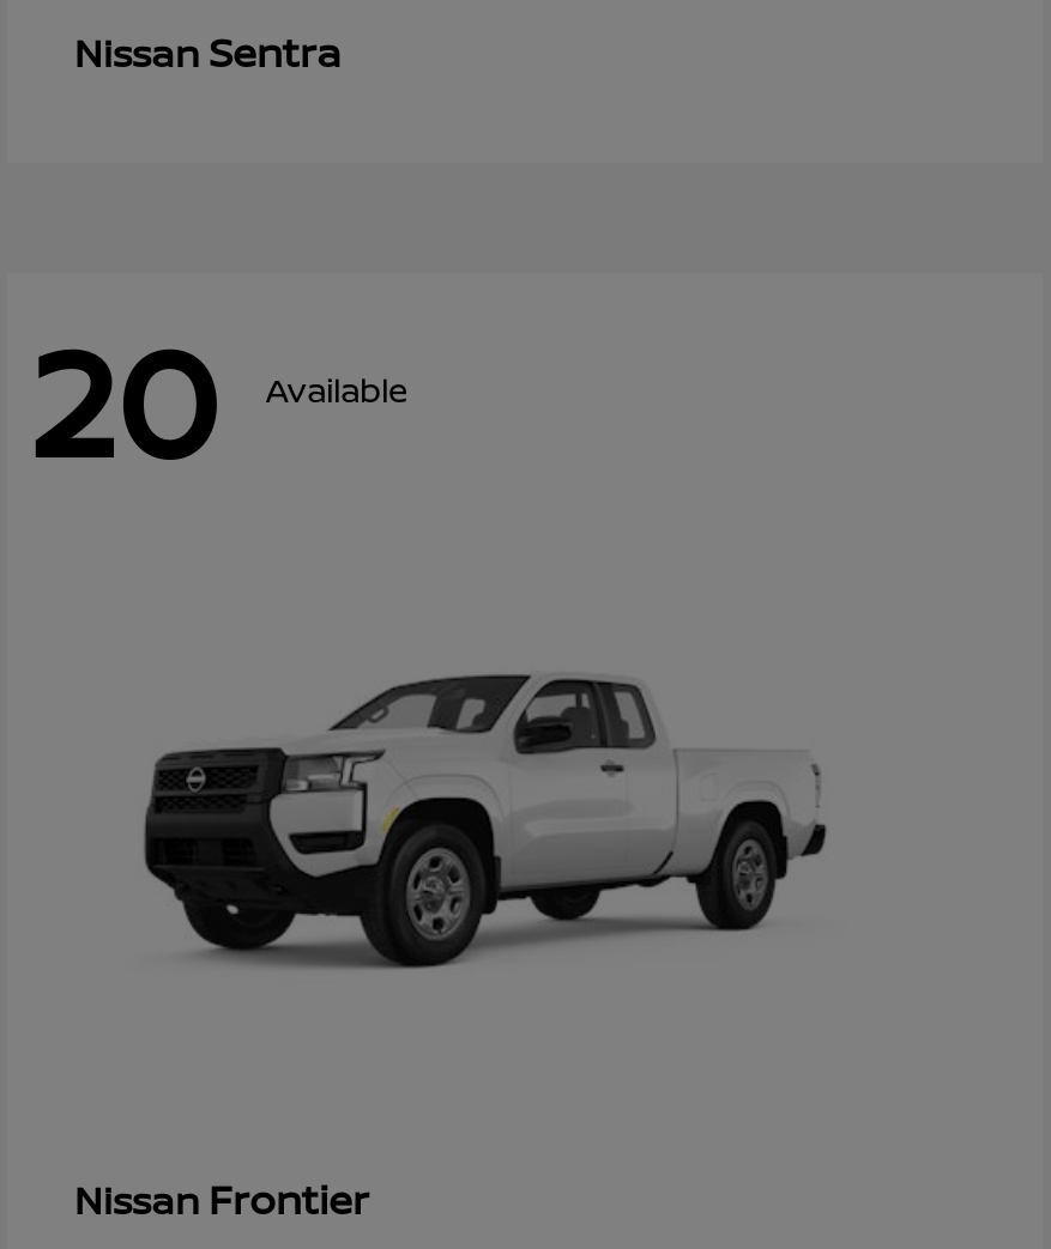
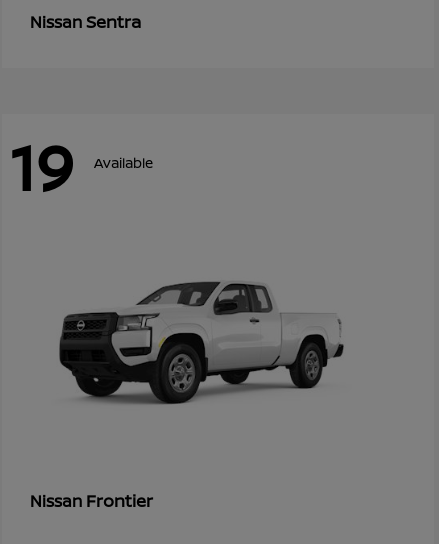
- 20 Available
+ 19 Available
